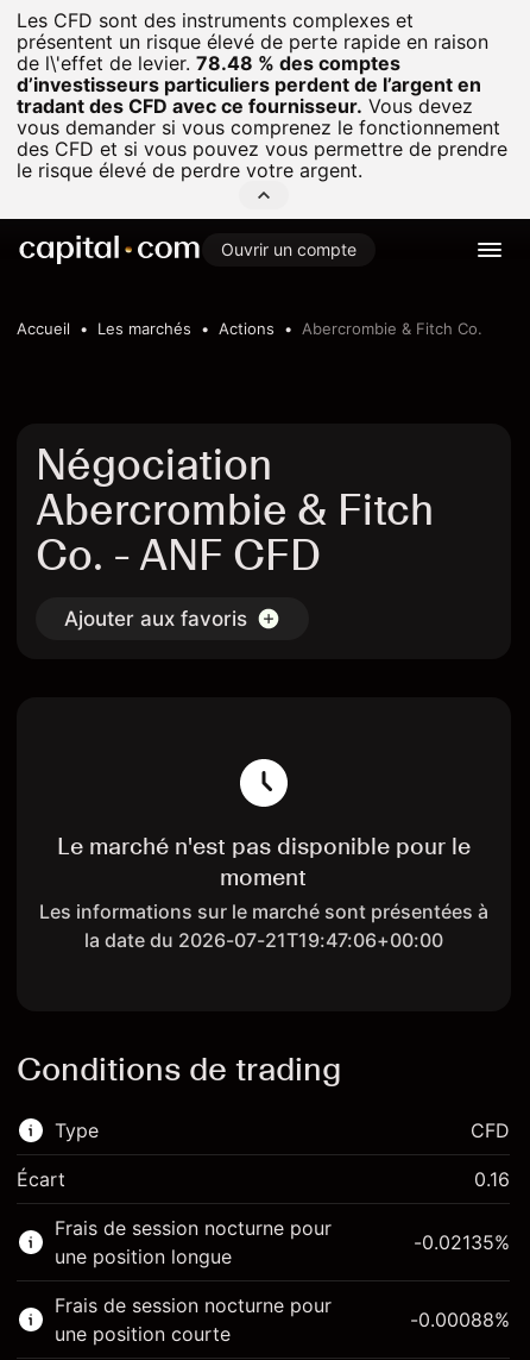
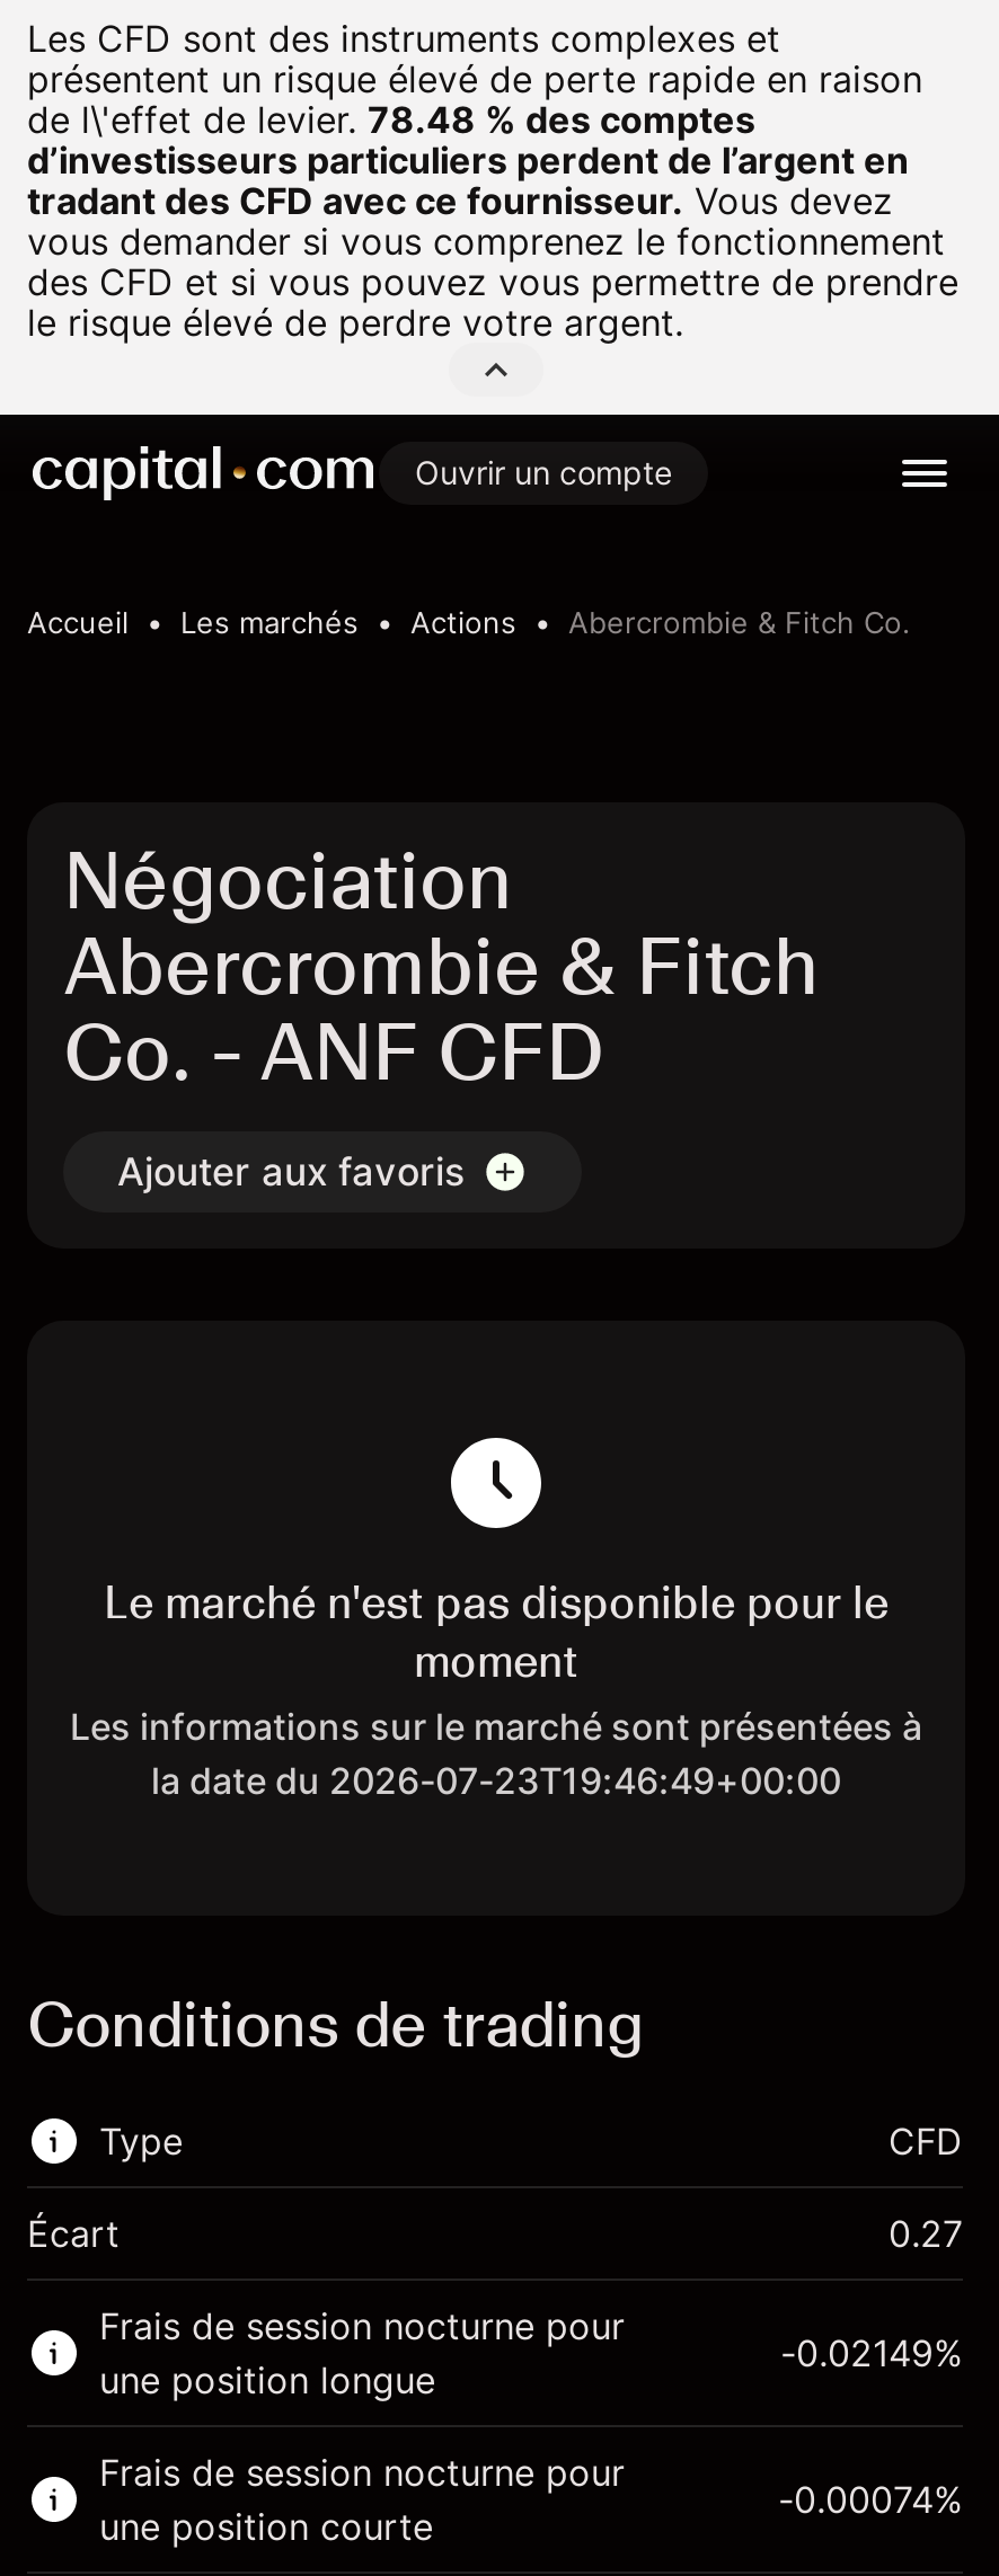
- la date du 2026-07-21T19:47:06+00:00
+ la date du 2026-07-23T19:46:49+00:00

- 0.16
+ 0.27

- -0.02135%
+ -0.02149%

- -0.00088%
+ -0.00074%
